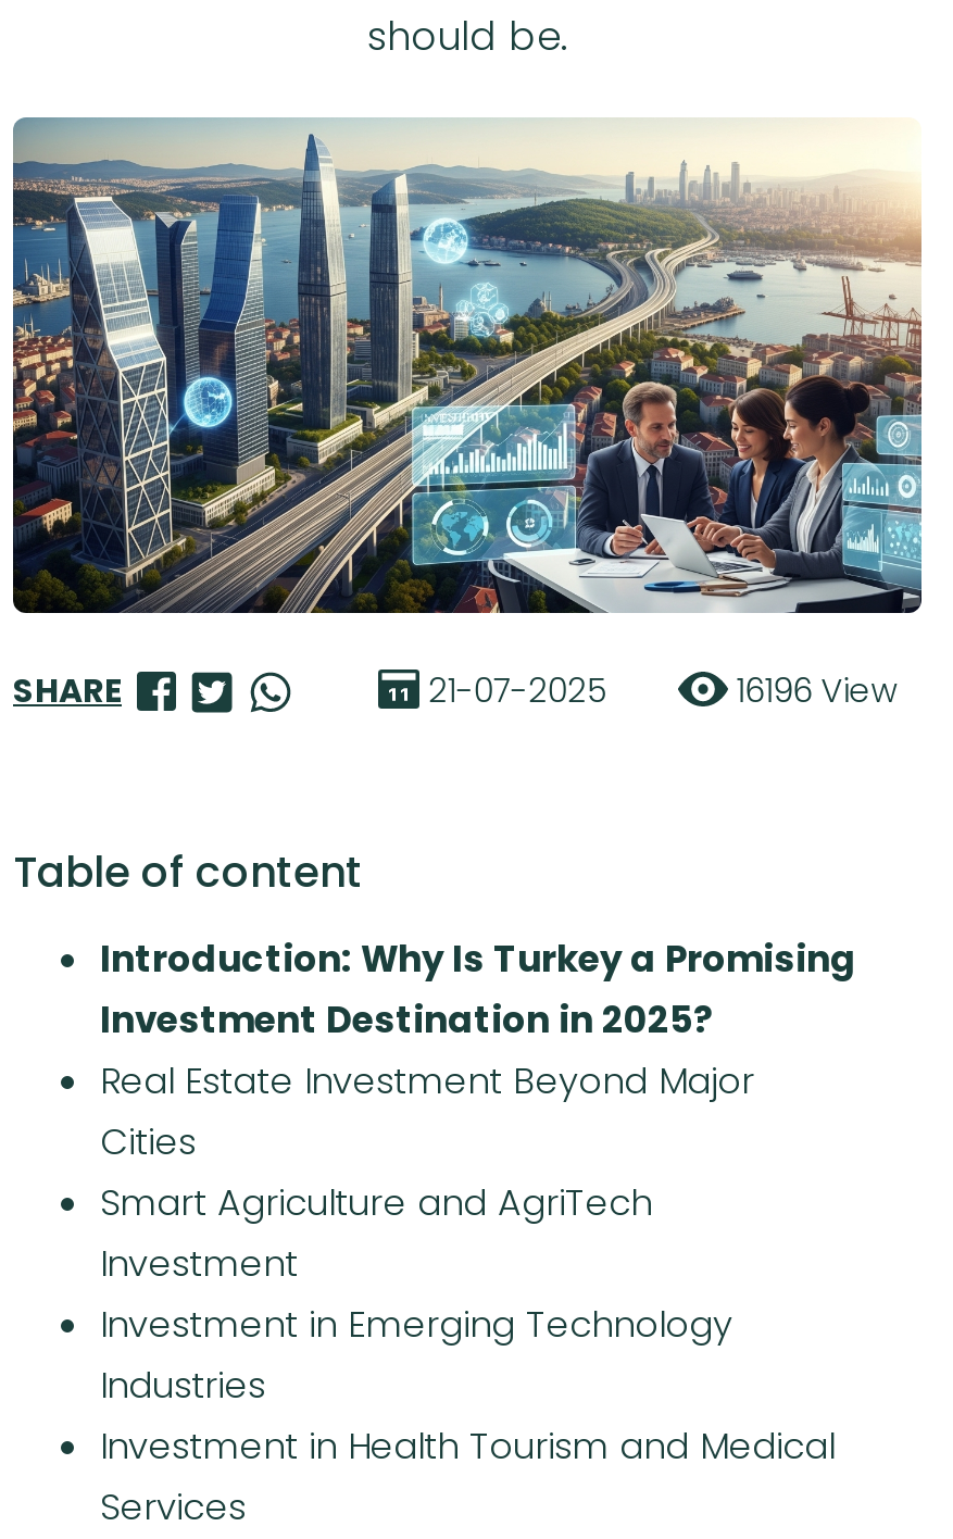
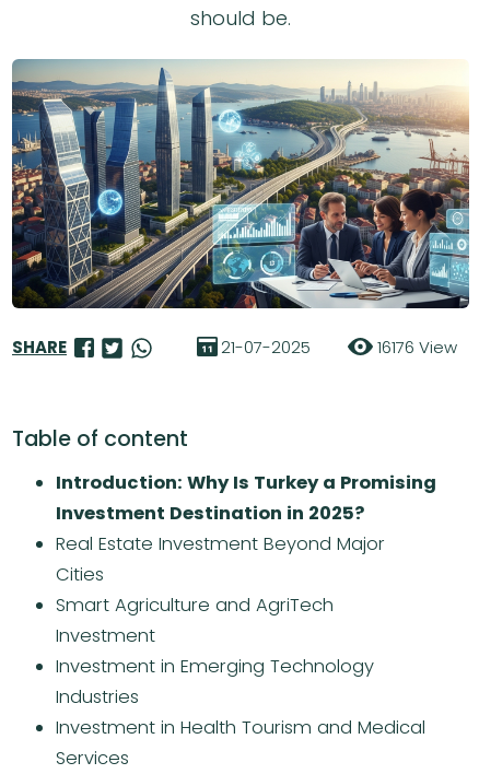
- 16196 View
+ 16176 View
